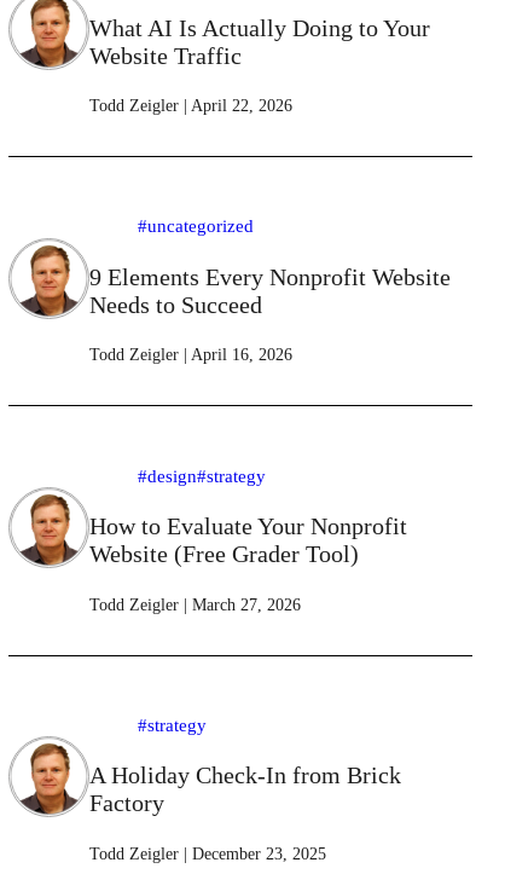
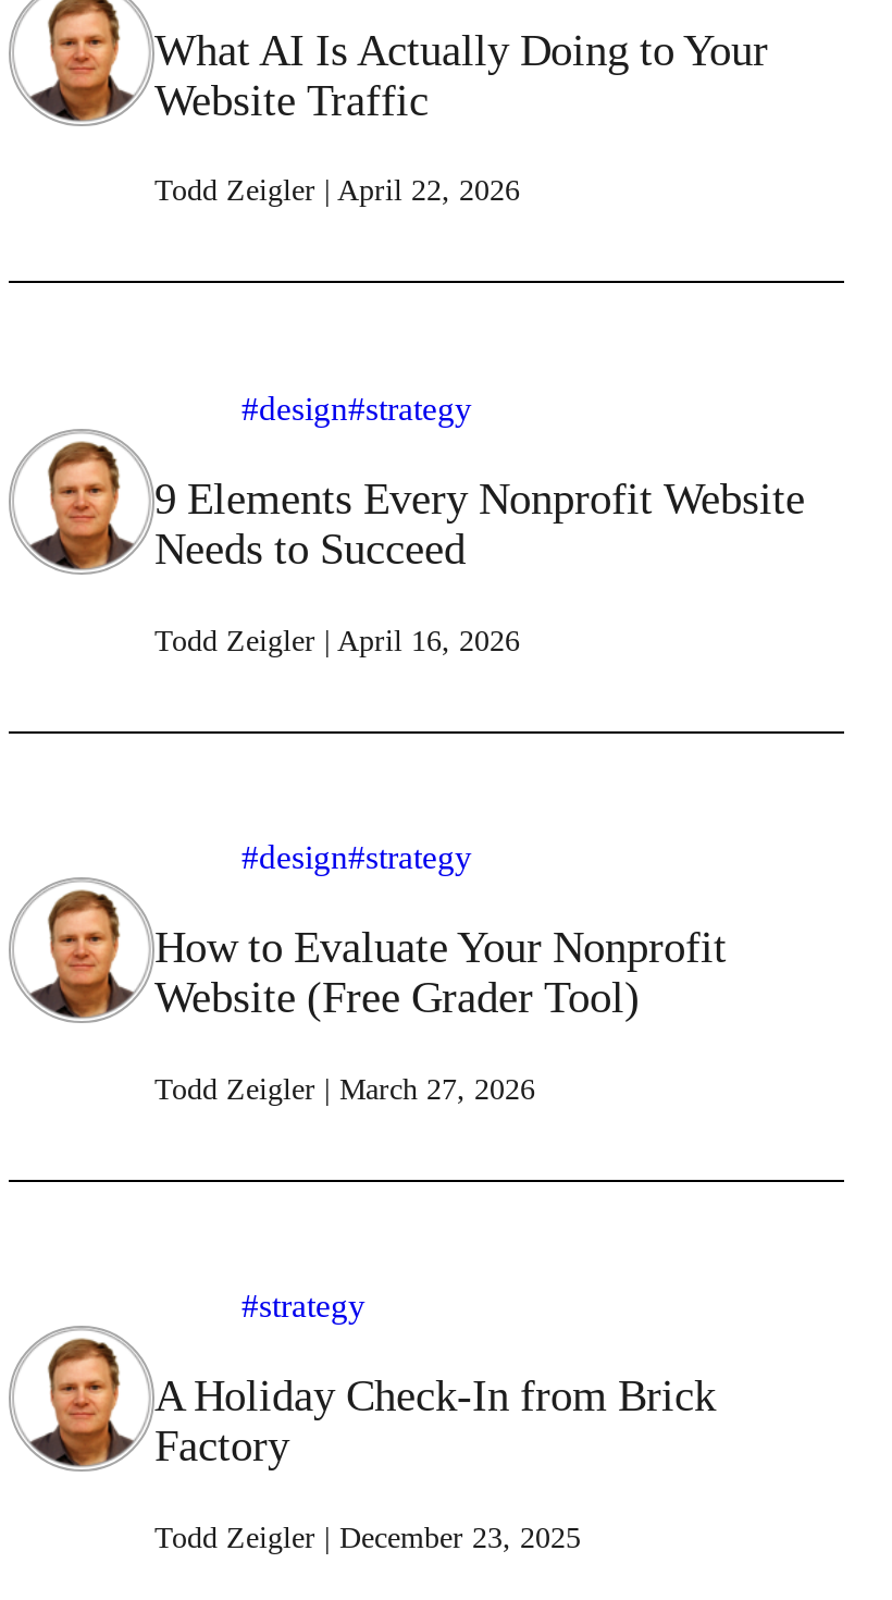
- #uncategorized
+ #design#strategy
